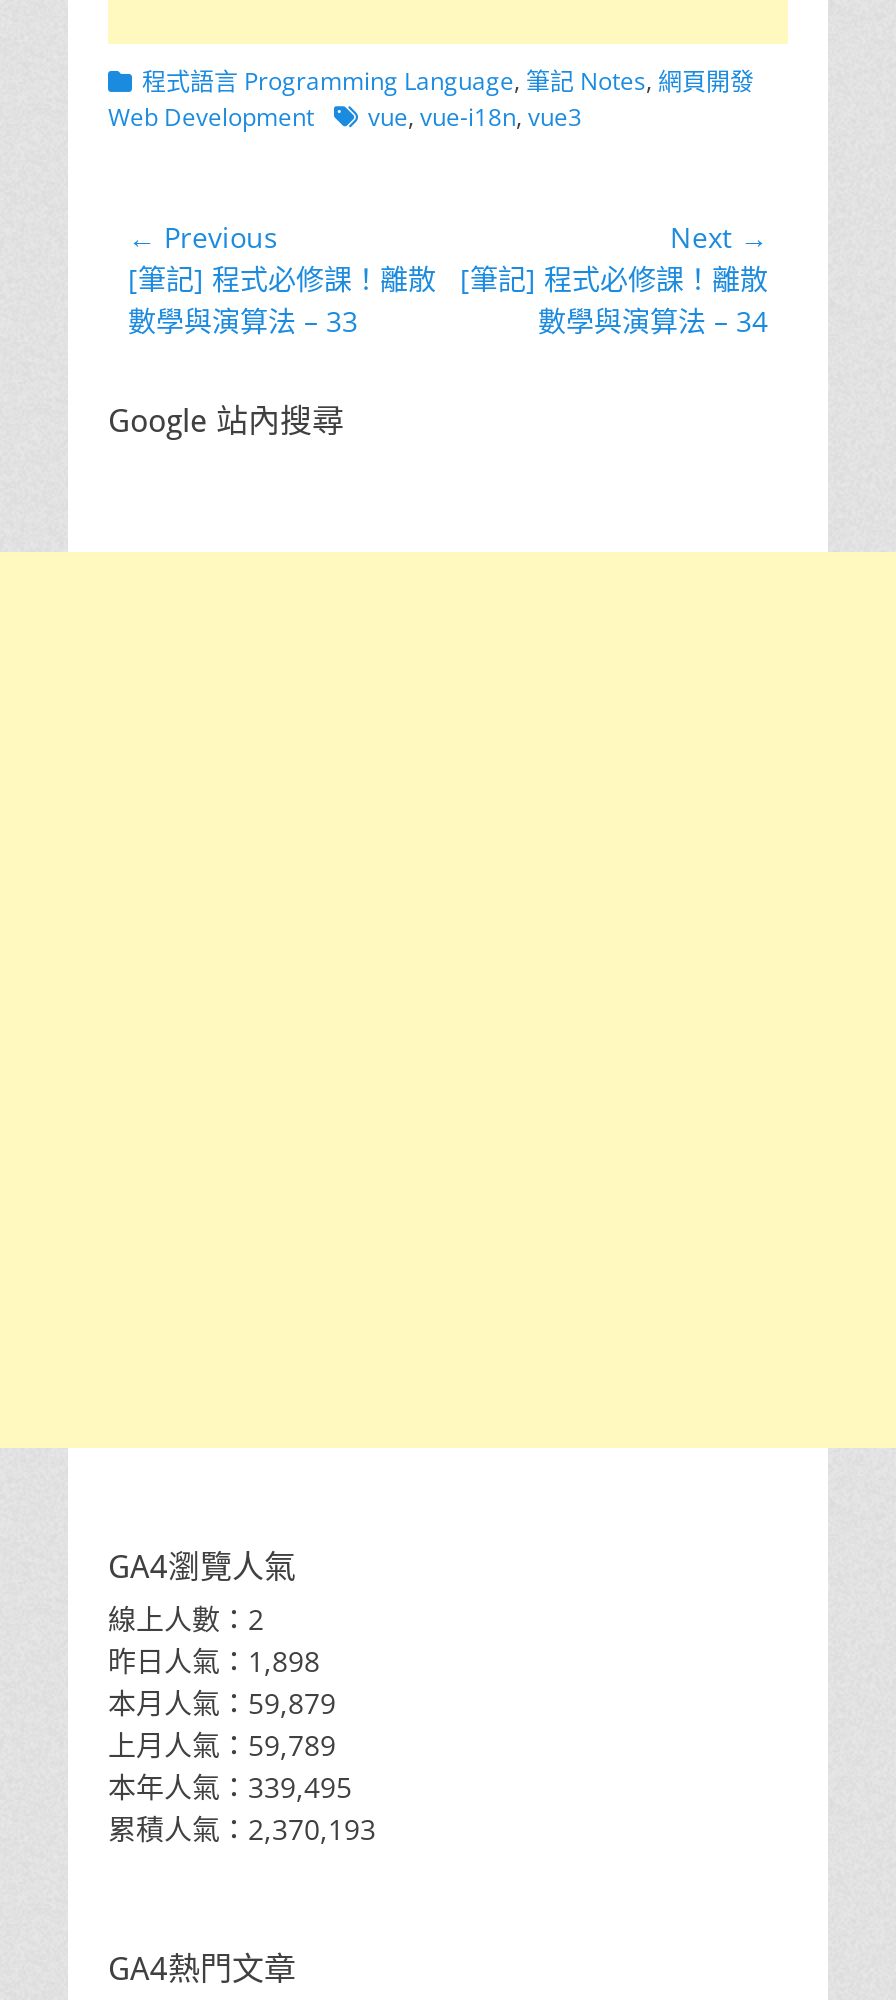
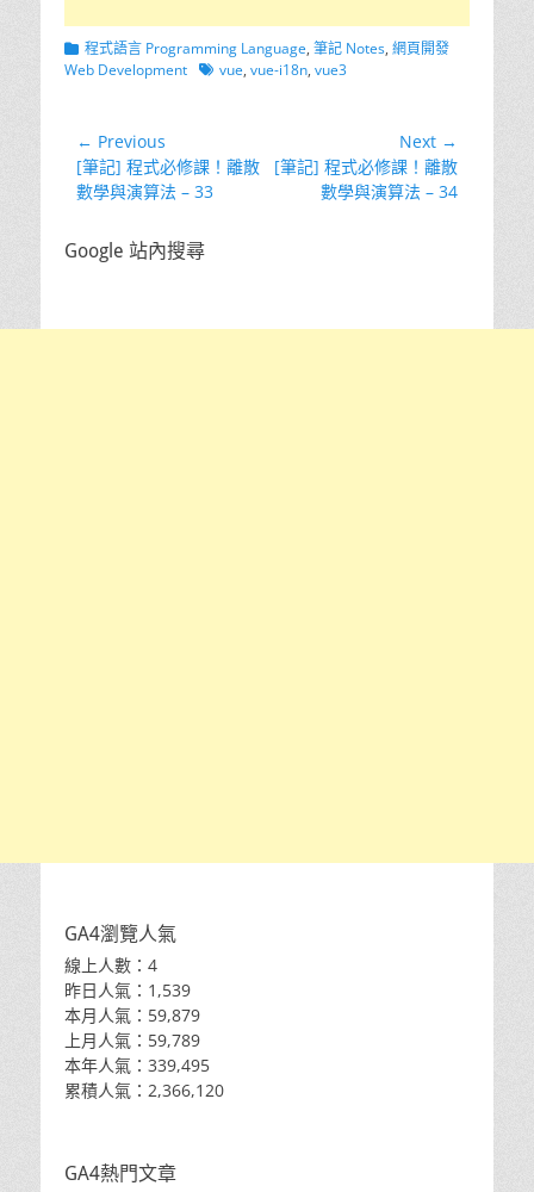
- 線上人數：2
+ 線上人數：4

- 昨日人氣：1,898
+ 昨日人氣：1,539

- 累積人氣：2,370,193
+ 累積人氣：2,366,120
